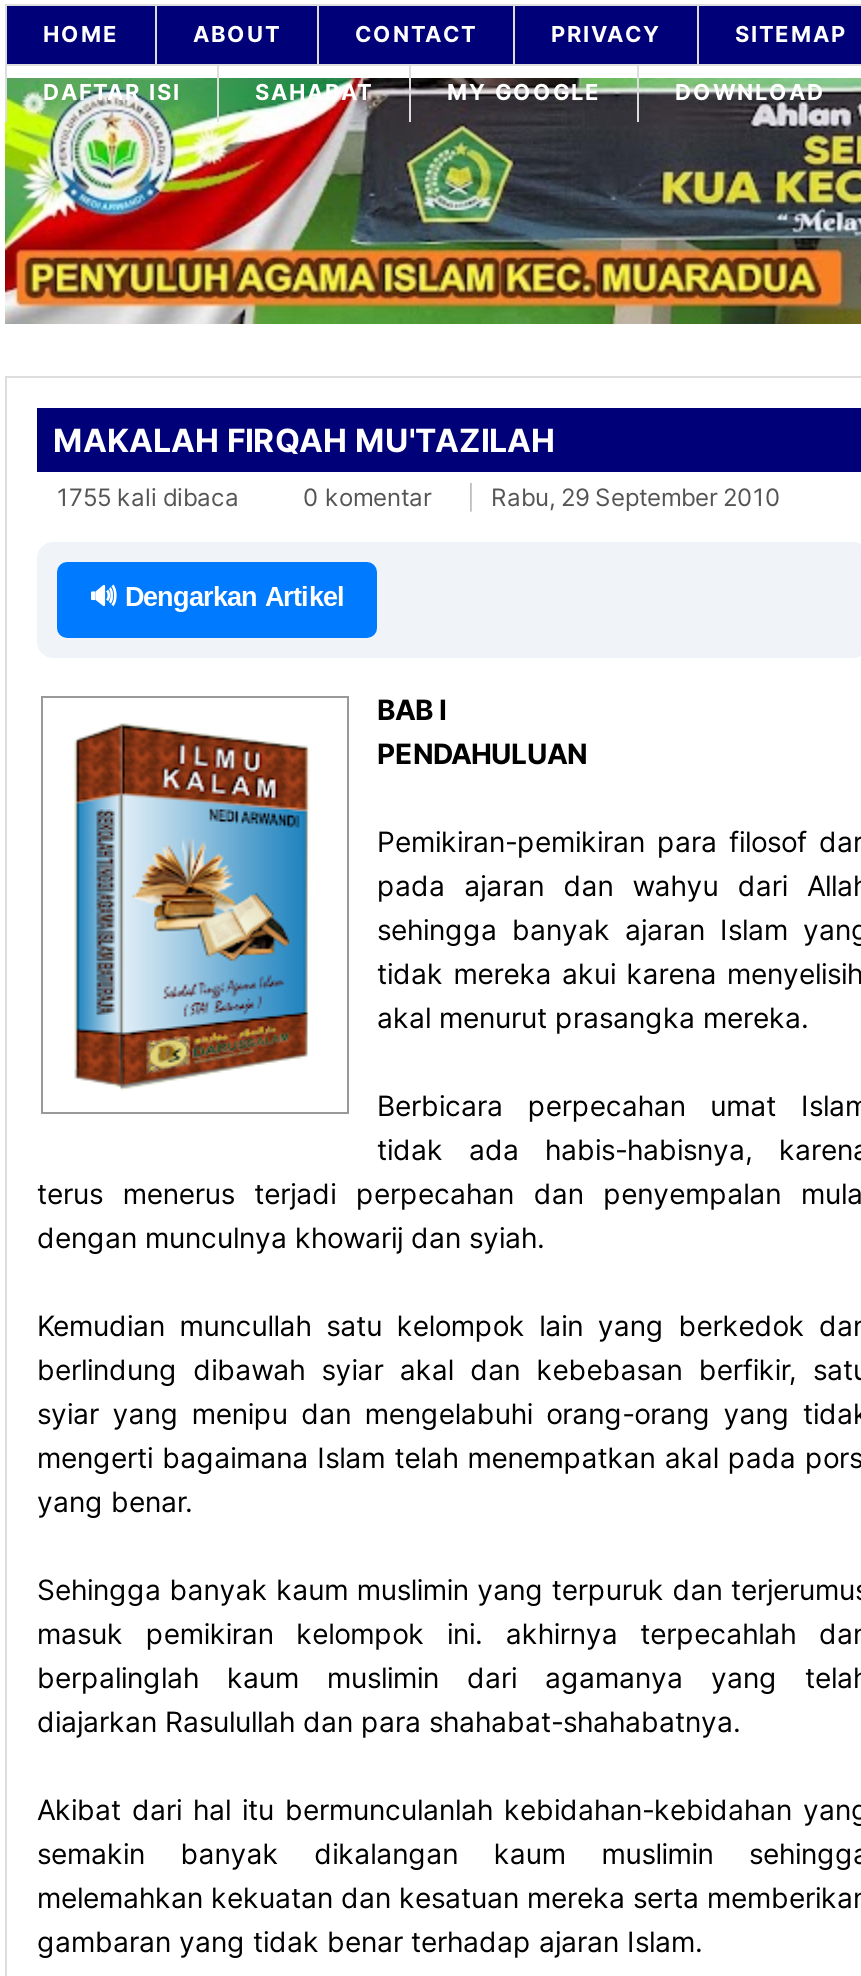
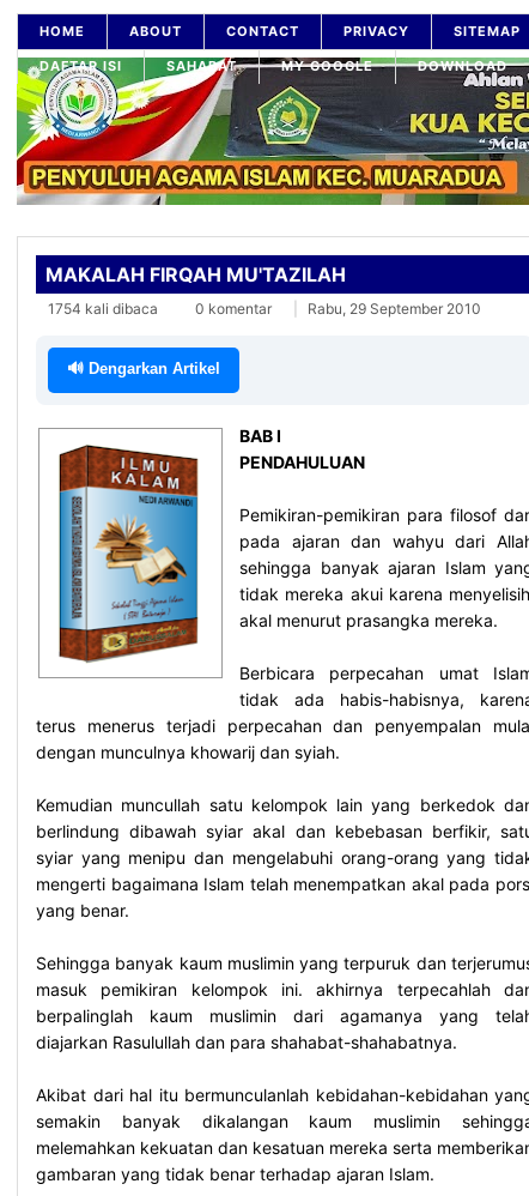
- 1755 kali dibaca 0 komentar Rabu, 29 September 2010
+ 1754 kali dibaca 0 komentar Rabu, 29 September 2010
